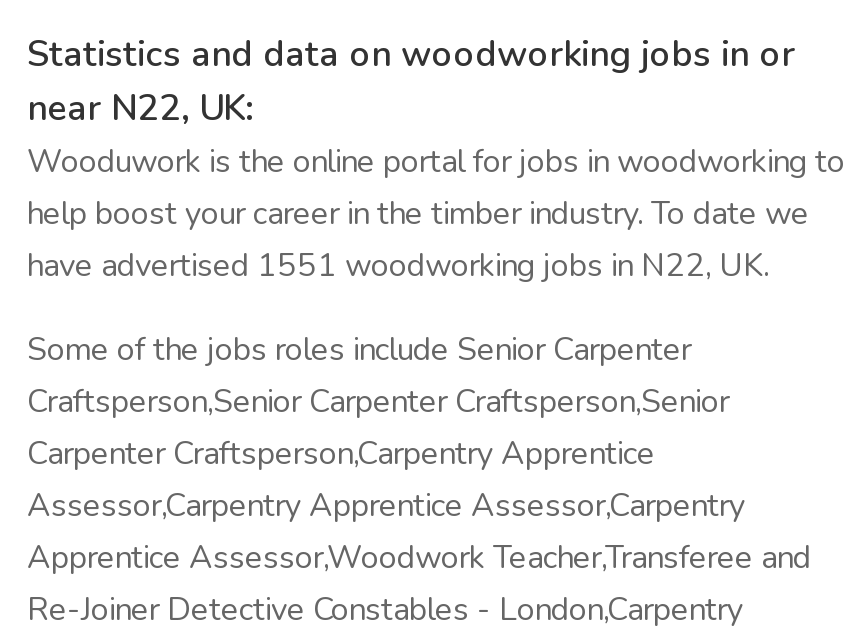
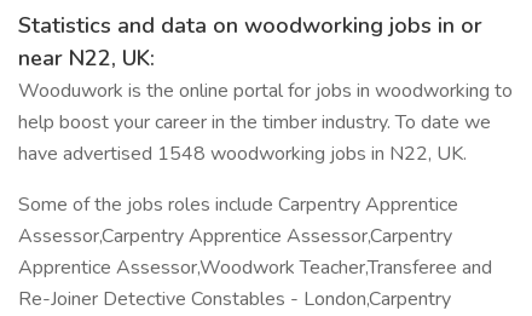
- have advertised 1551 woodworking jobs in N22, UK.
+ have advertised 1548 woodworking jobs in N22, UK.

- Some of the jobs roles include Senior Carpenter
- Craftsperson,Senior Carpenter Craftsperson,Senior
- Carpenter Craftsperson,Carpentry Apprentice
+ Some of the jobs roles include Carpentry Apprentice
